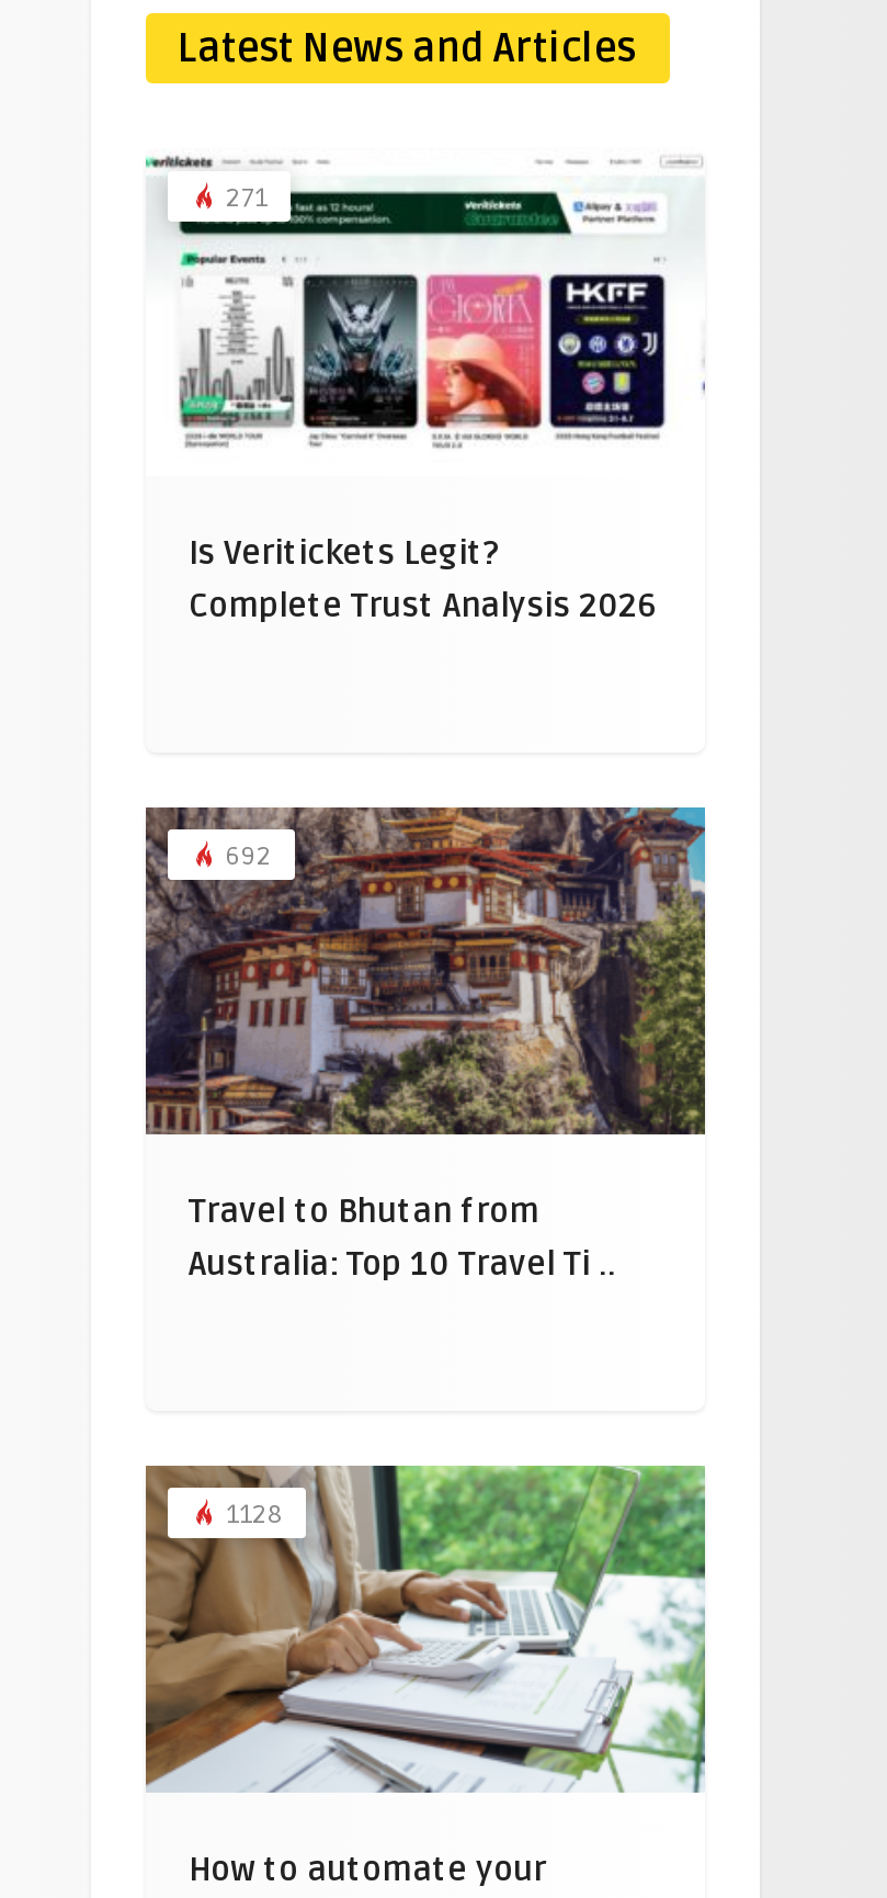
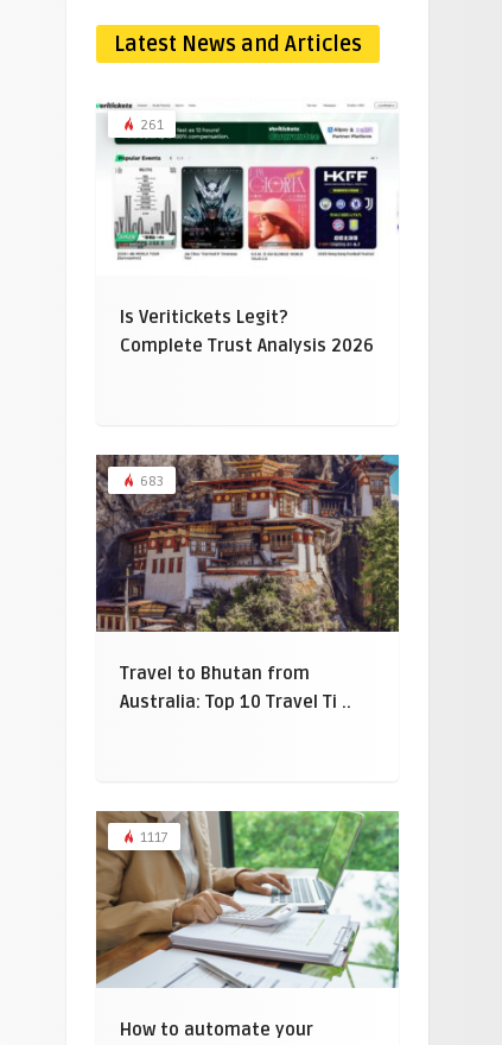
- 271
+ 261

- 692
+ 683

- 1128
+ 1117
